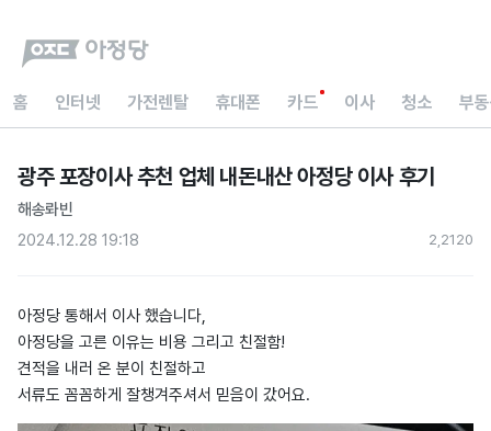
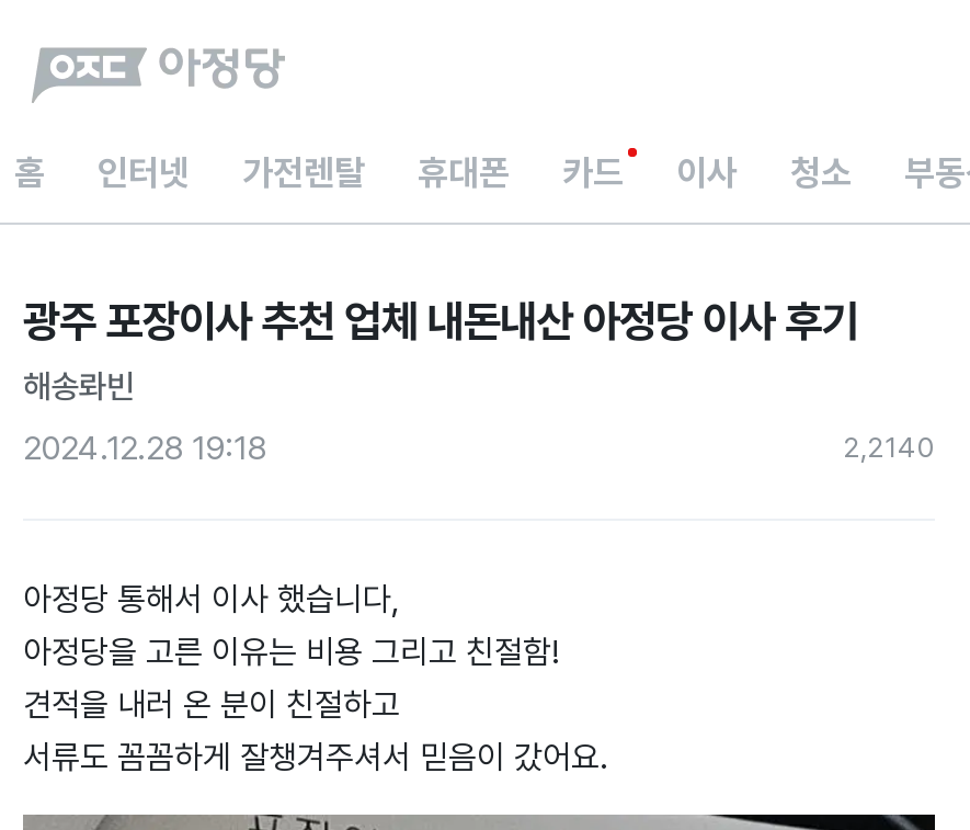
- 2,2120
+ 2,2140
